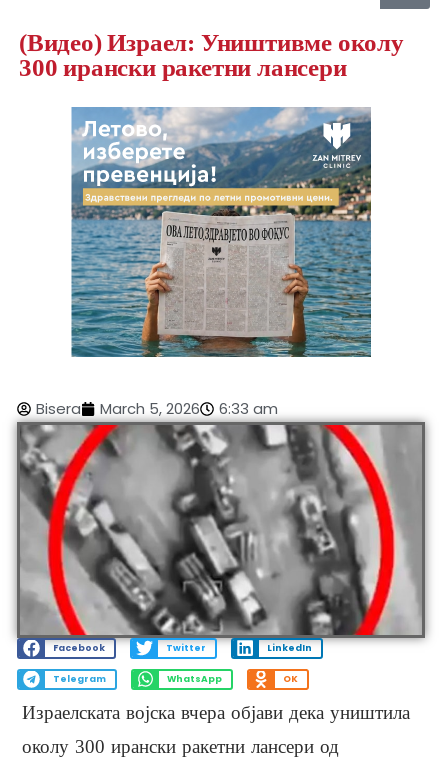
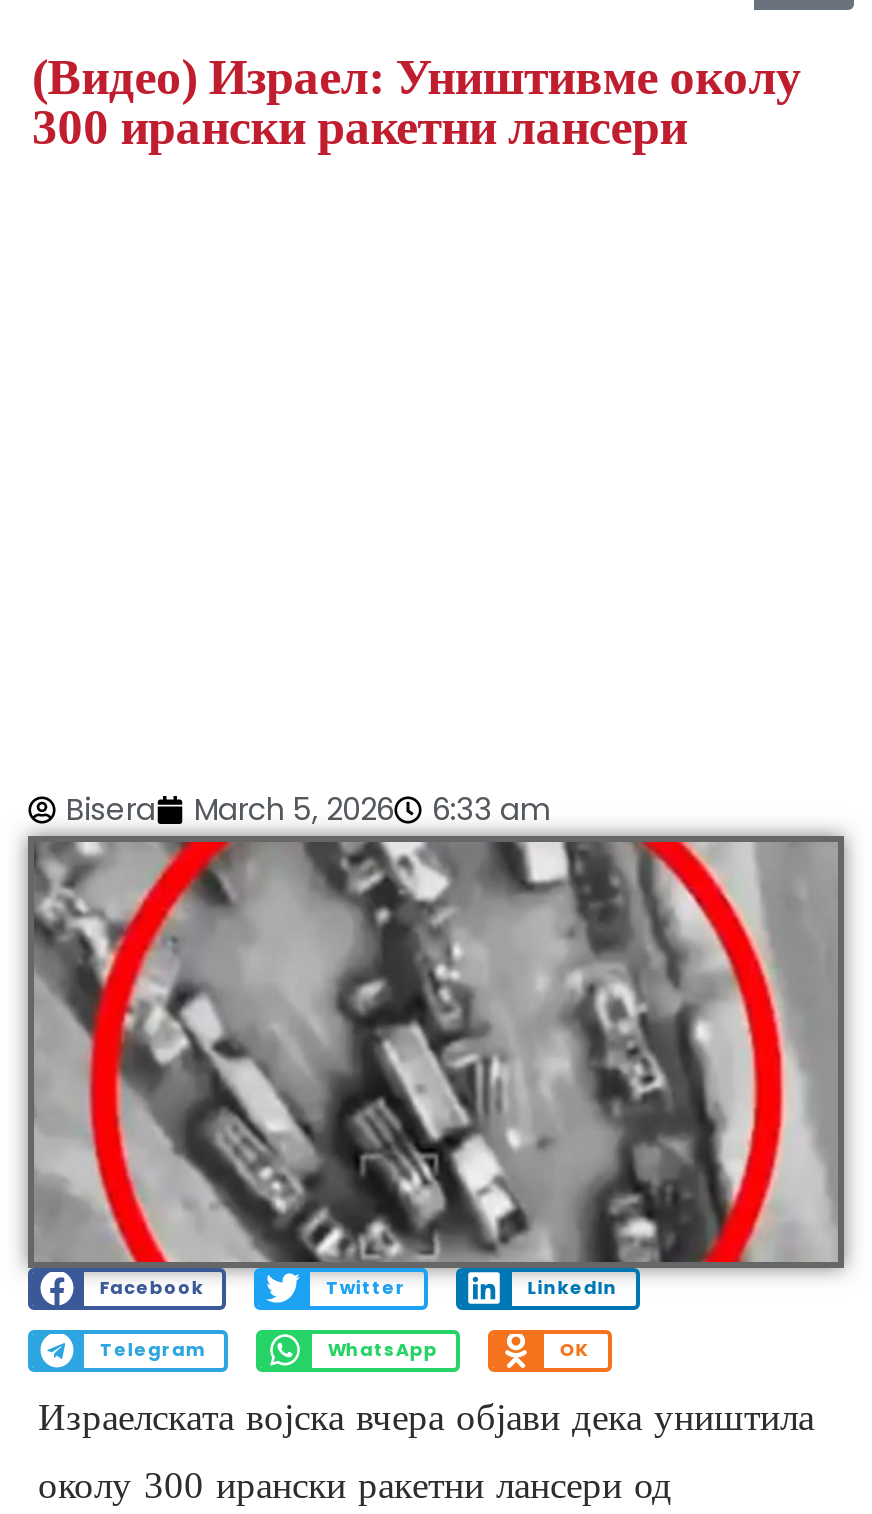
- [image]
